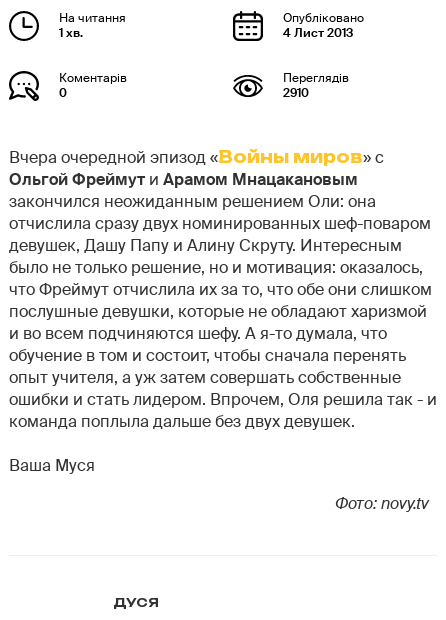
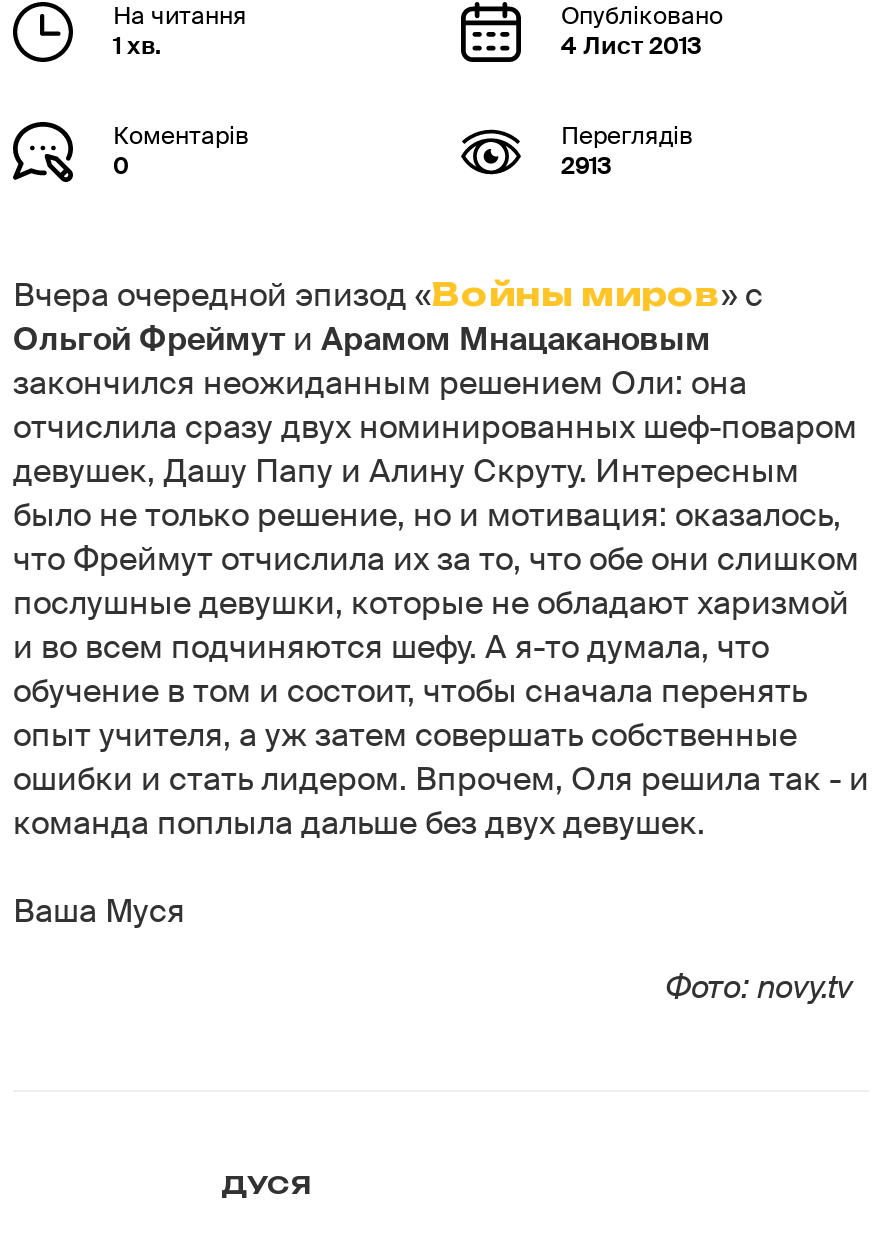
- 2910
+ 2913
